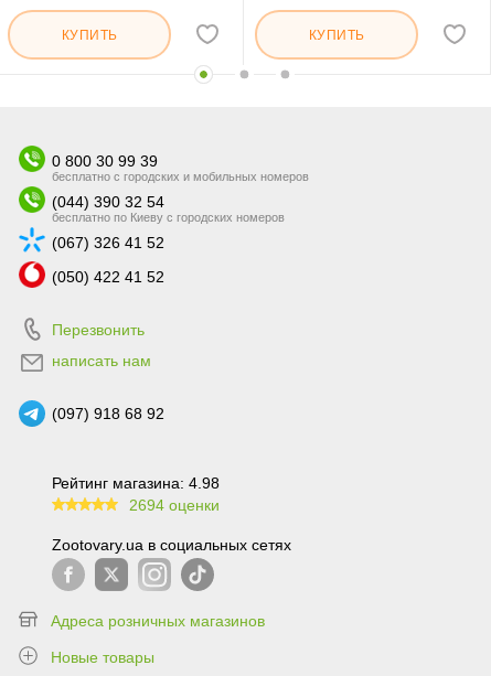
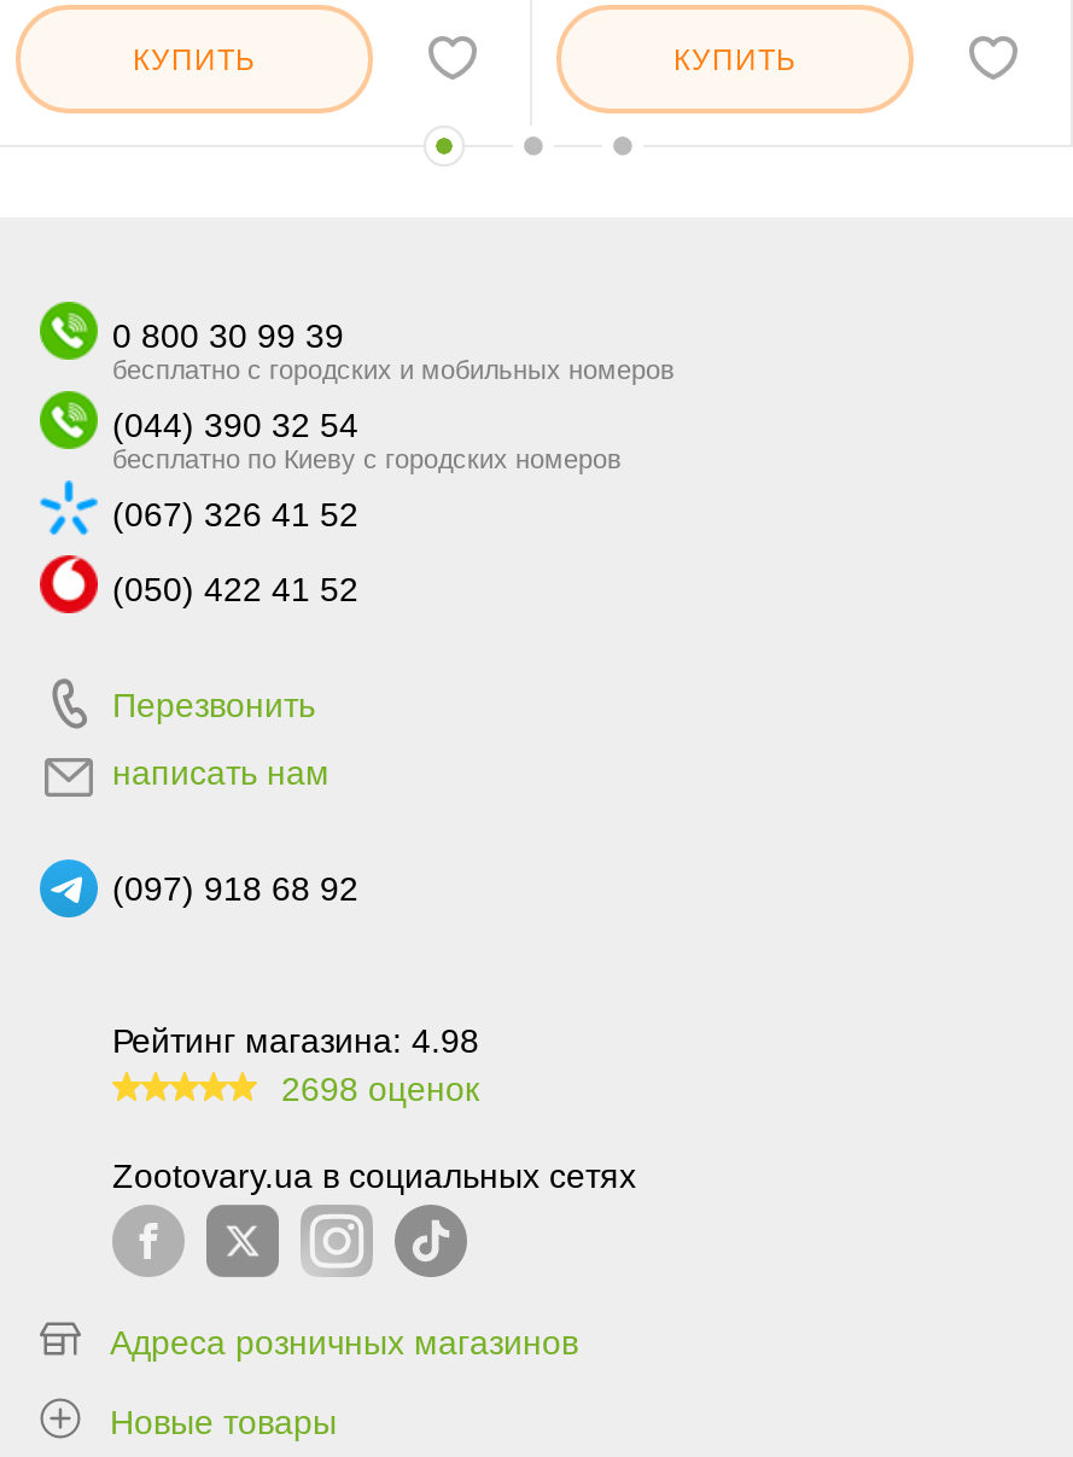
- 2694 оценки
+ 2698 оценок
